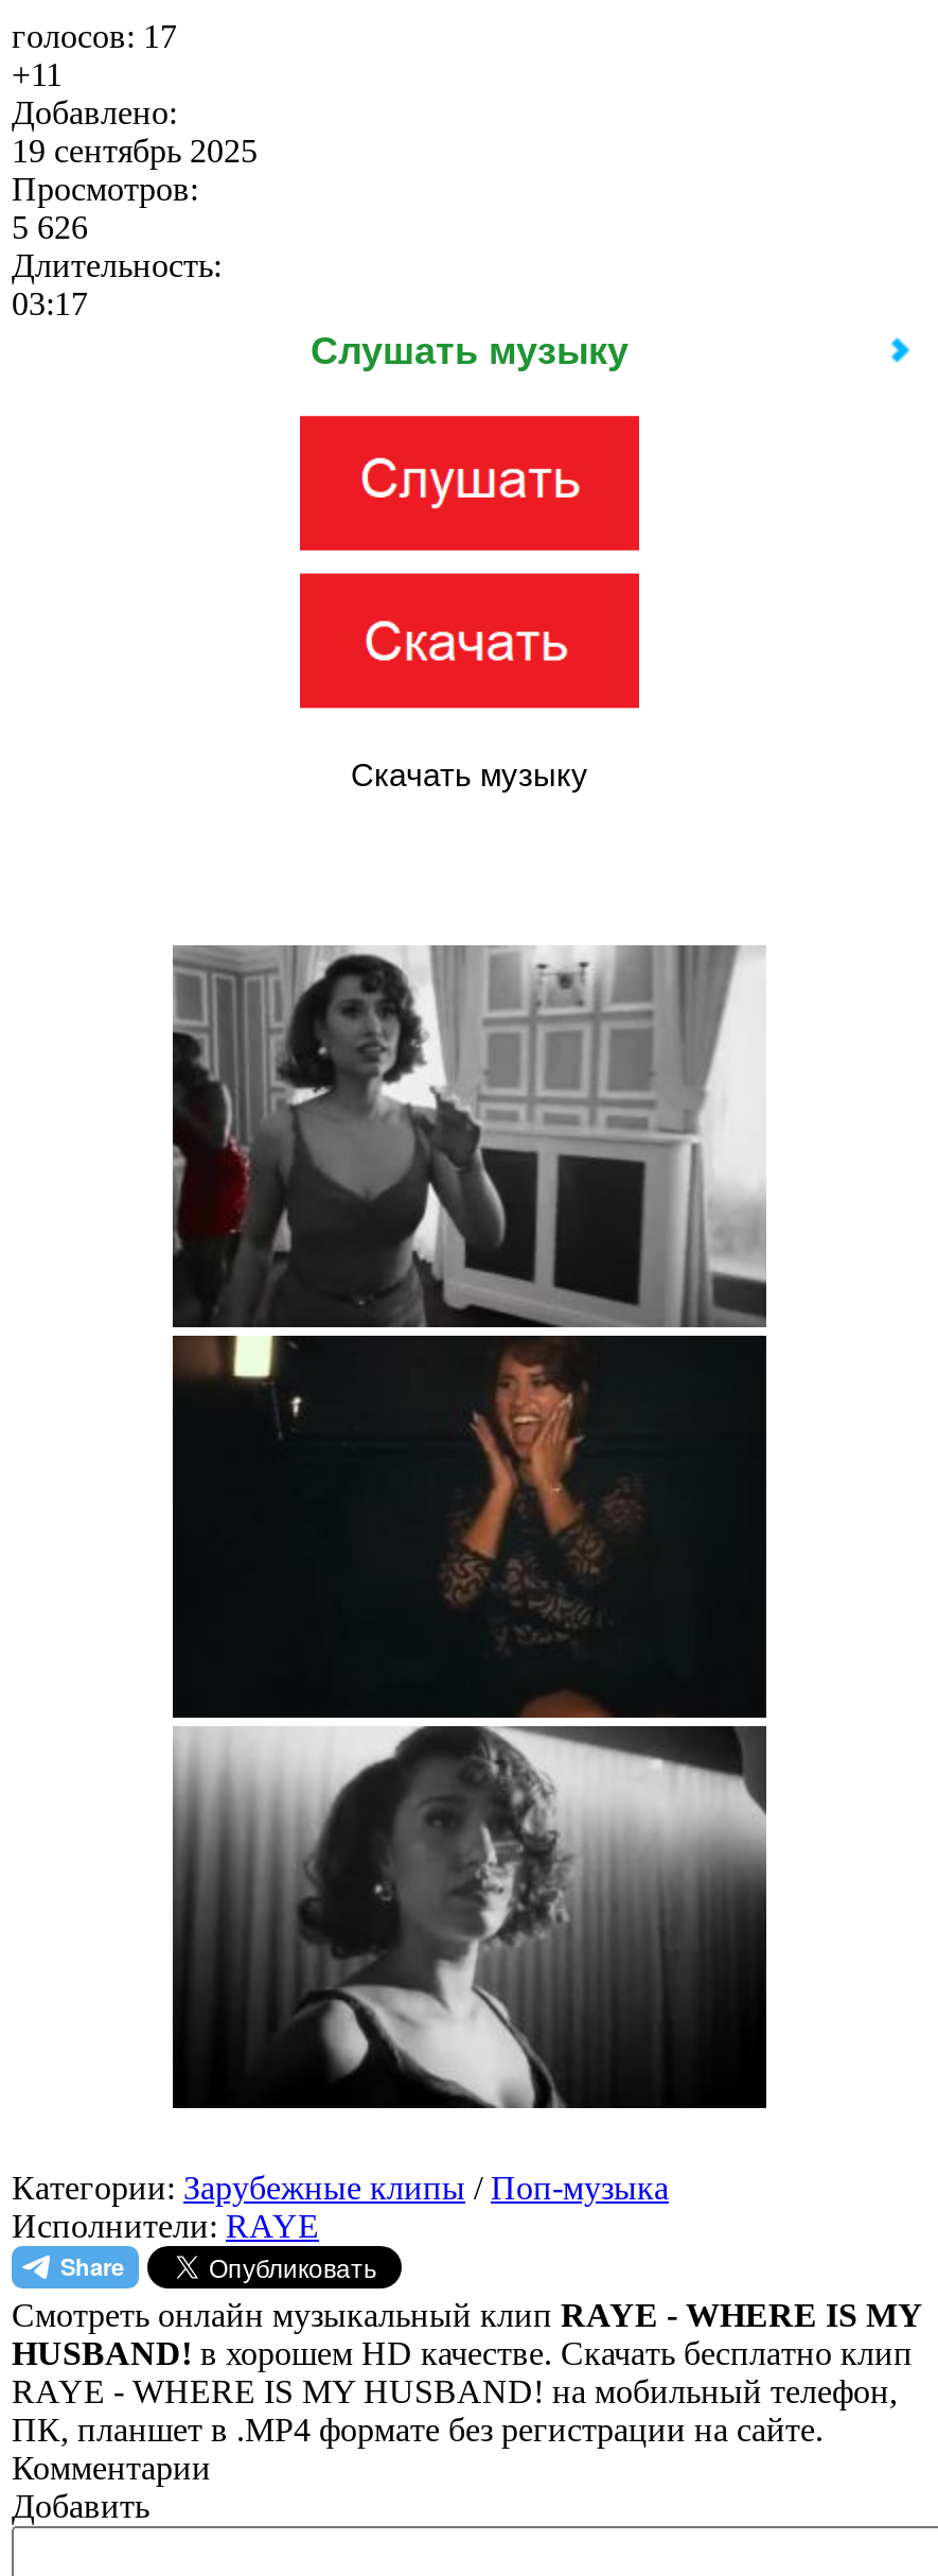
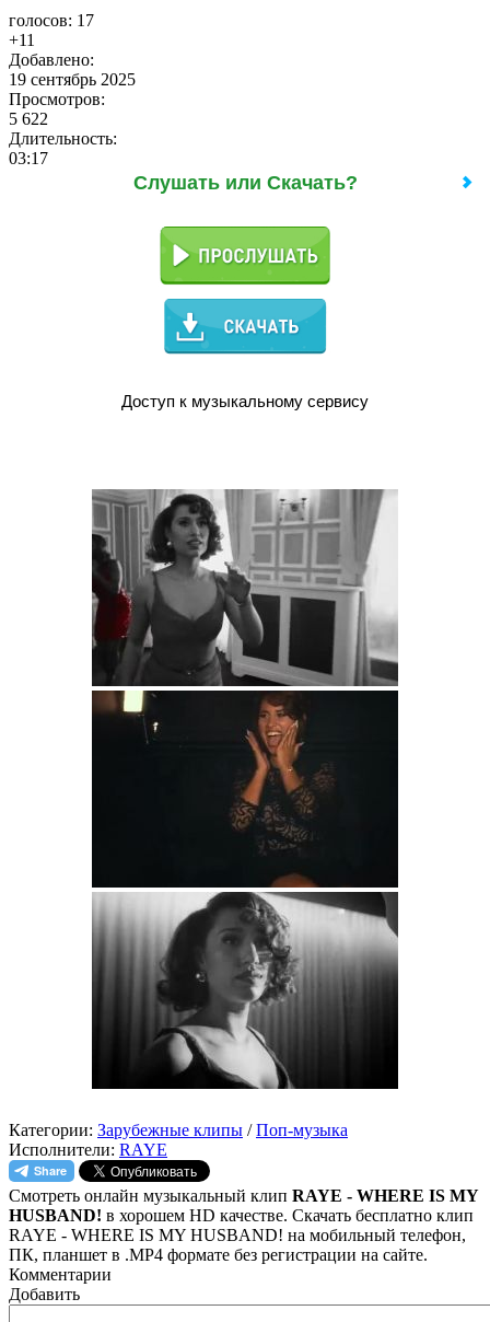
- 5 626
+ 5 622

- Слушать музыку
+ Слушать или Скачать?

- [image]
+ [image]

- [image]
- Скачать музыку
+ [image]
+ Доступ к музыкальному сервису
